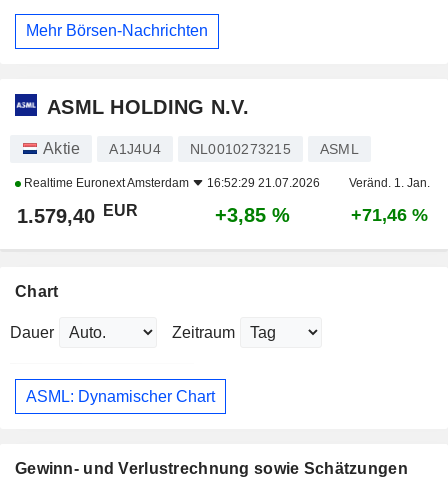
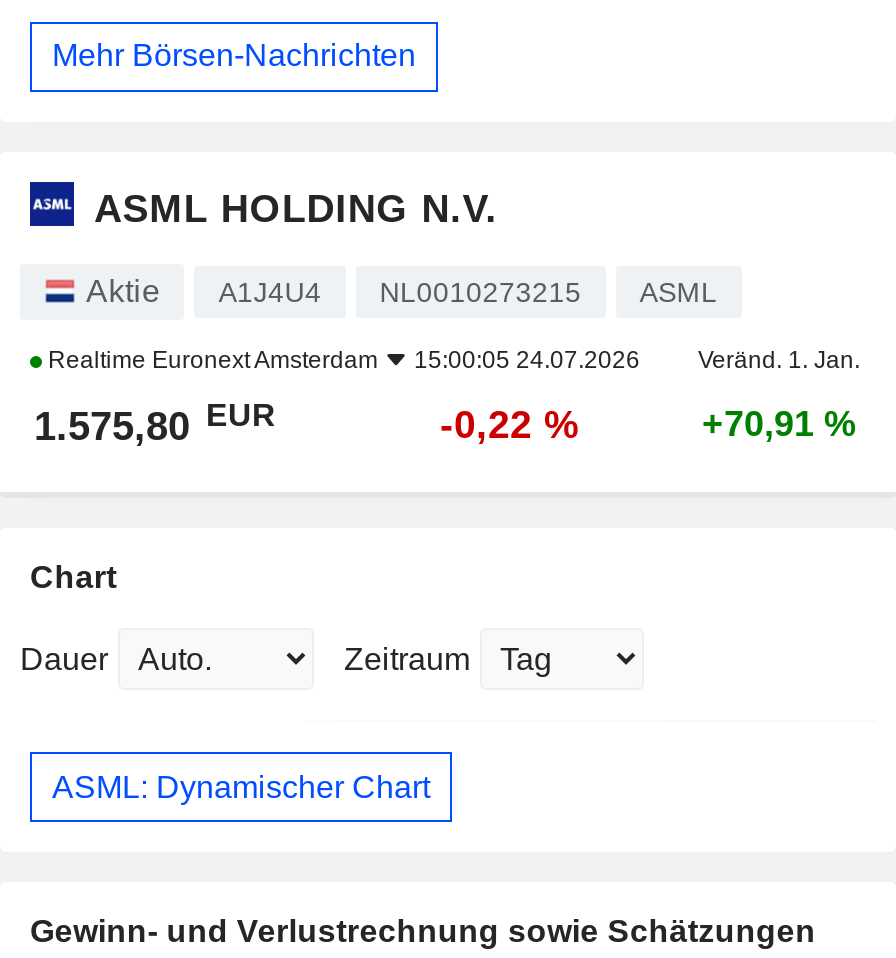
- Realtime Euronext Amsterdam 16:52:29 21.07.2026
+ Realtime Euronext Amsterdam 15:00:05 24.07.2026

- 1.579,40 EUR
+ 1.575,80 EUR

- +3,85 %
+ -0,22 %

- +71,46 %
+ +70,91 %
